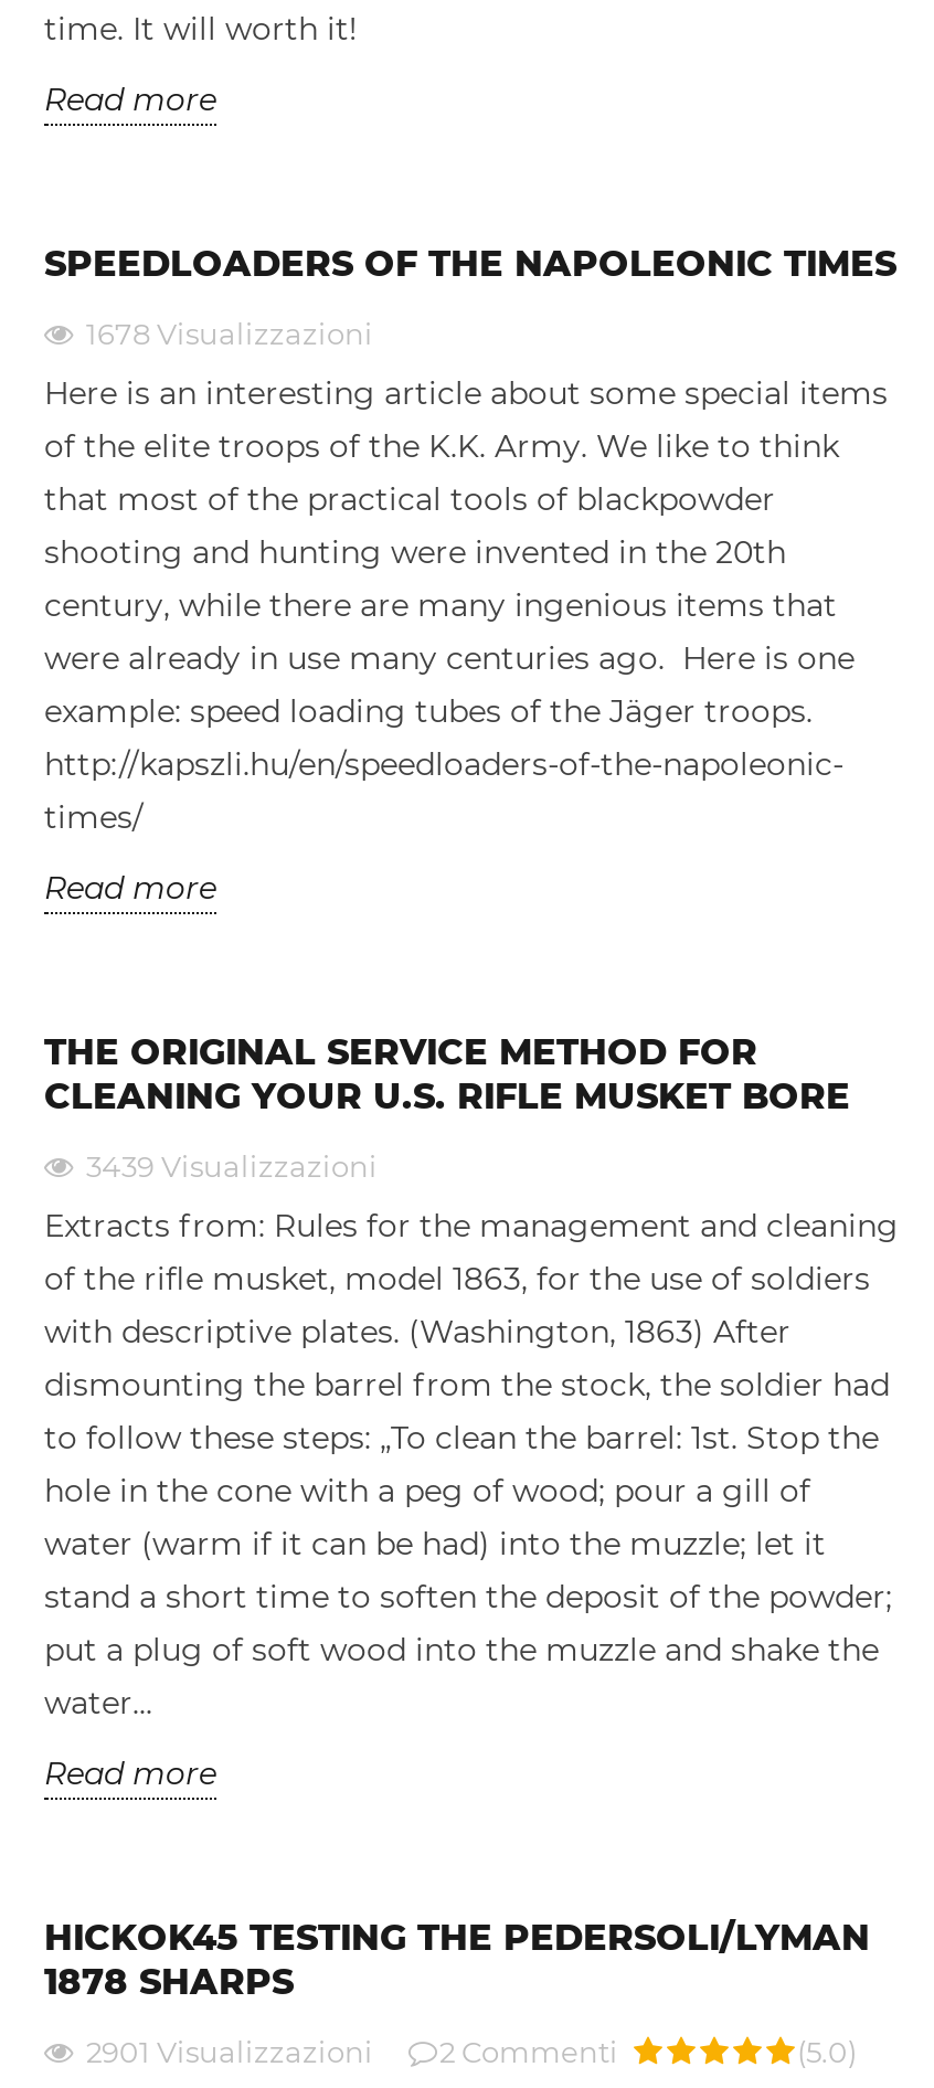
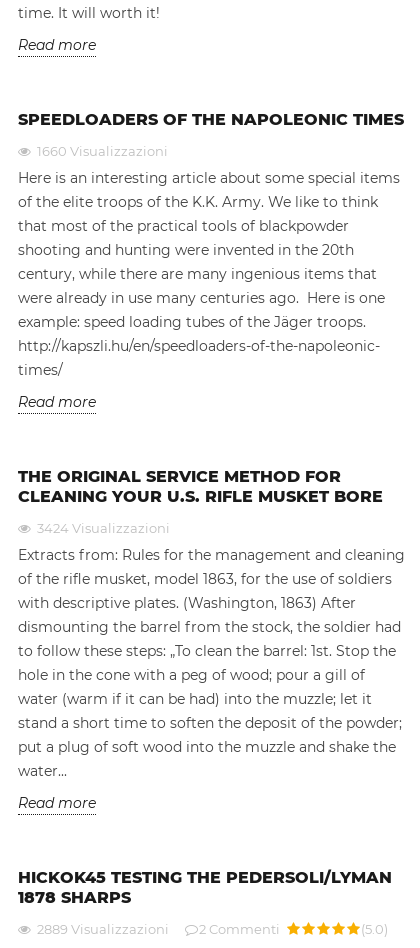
- 1678 Visualizzazioni
+ 1660 Visualizzazioni

- 3439 Visualizzazioni
+ 3424 Visualizzazioni

- 2901 Visualizzazioni
+ 2889 Visualizzazioni
